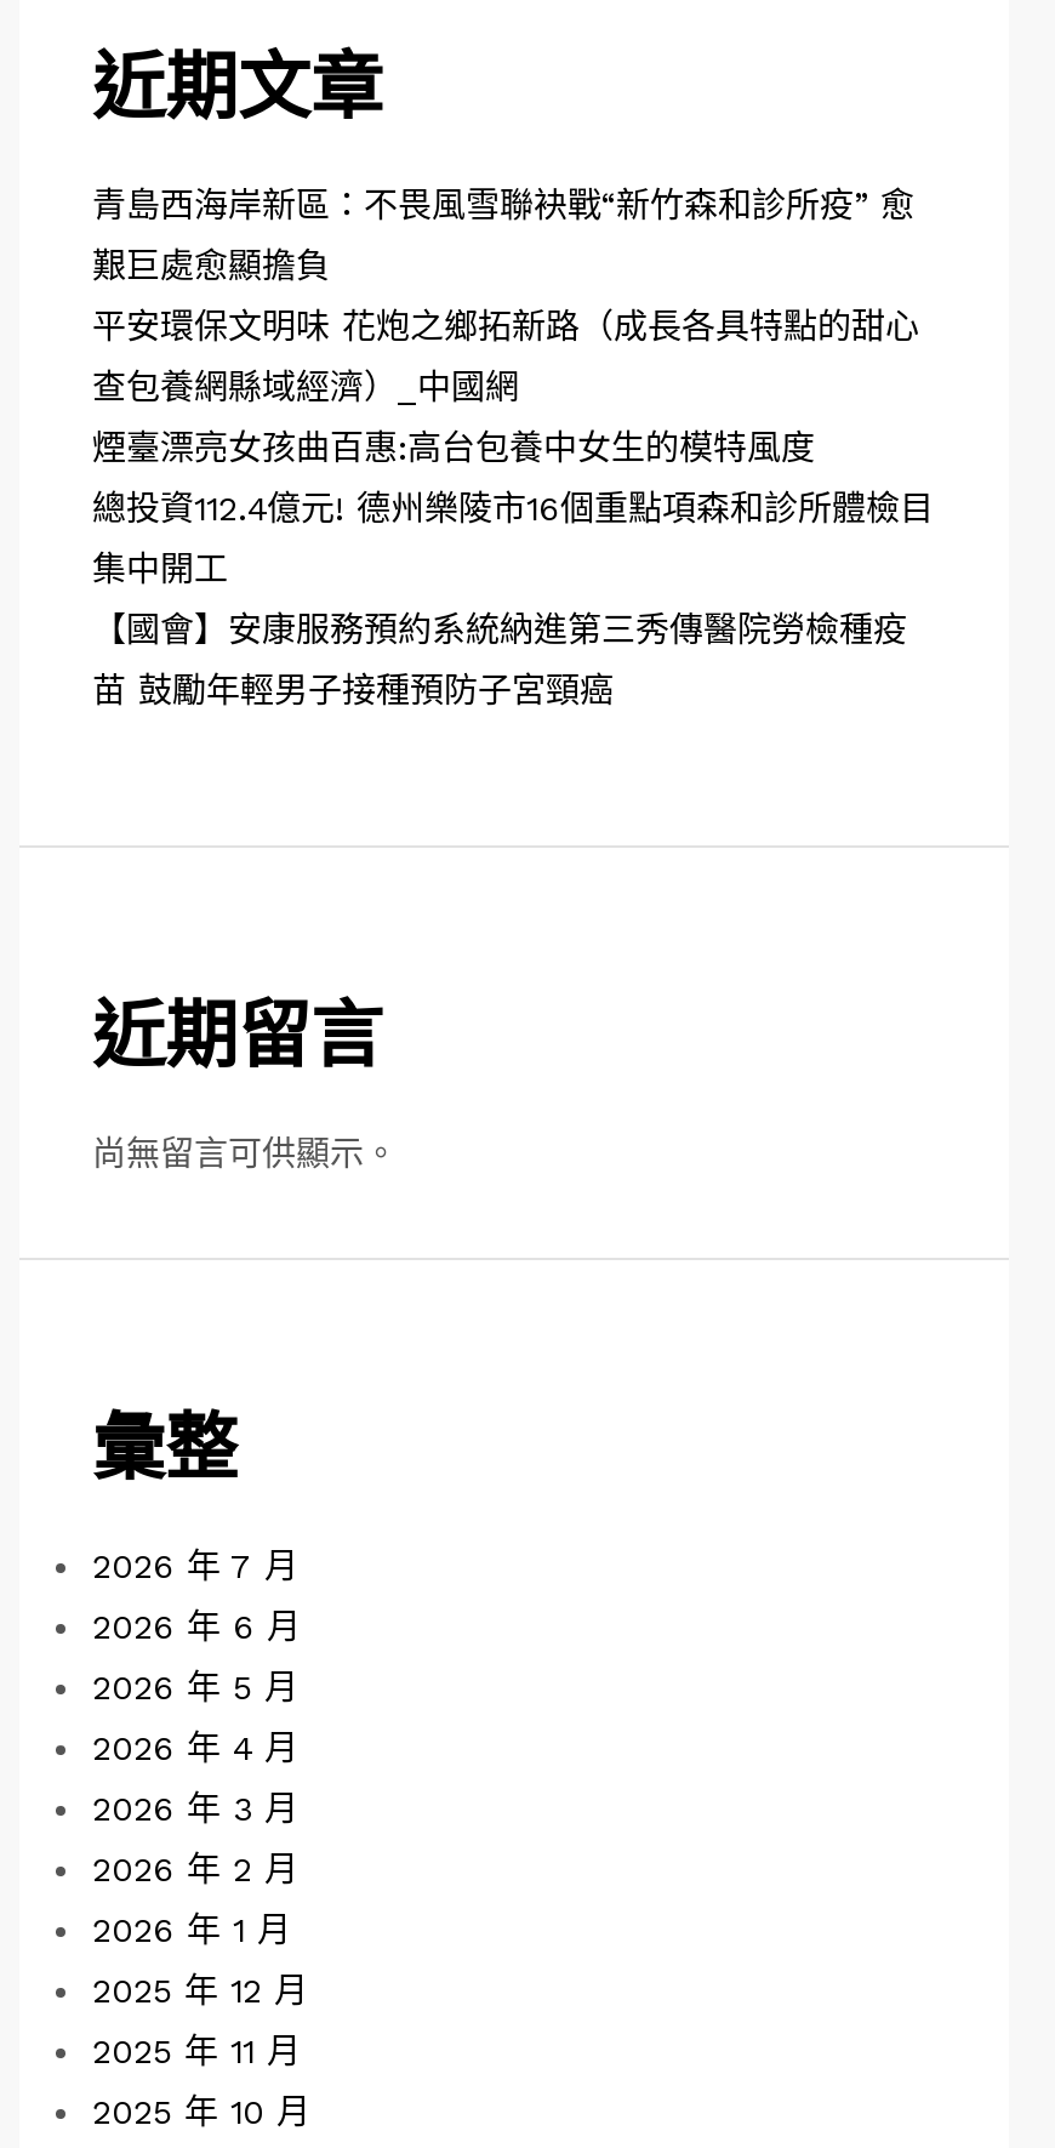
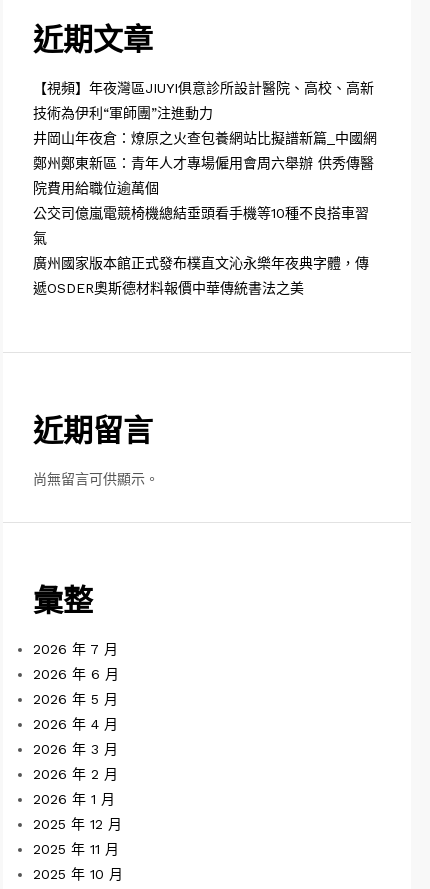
- 青島西海岸新區：不畏風雪聯袂戰“新竹森和診所疫” 愈
+ 【視頻】年夜灣區JIUYI俱意診所設計醫院、高校、高新

- 艱巨處愈顯擔負
+ 技術為伊利“軍師團”注進動力

- 平安環保文明味 花炮之鄉拓新路（成長各具特點的甜心
+ 井岡山年夜倉：燎原之火查包養網站比擬譜新篇_中國網

- 查包養網縣域經濟）_中國網
+ 鄭州鄭東新區：青年人才專場僱用會周六舉辦 供秀傳醫

- 煙臺漂亮女孩曲百惠:高台包養中女生的模特風度
+ 院費用給職位逾萬個

- 總投資112.4億元! 德州樂陵市16個重點項森和診所體檢目
+ 公交司億嵐電競椅機總結垂頭看手機等10種不良搭車習

- 集中開工
+ 氣

- 【國會】安康服務預約系統納進第三秀傳醫院勞檢種疫
+ 廣州國家版本館正式發布樸直文沁永樂年夜典字體，傳

- 苗 鼓勵年輕男子接種預防子宮頸癌
+ 遞OSDER奧斯德材料報價中華傳統書法之美
